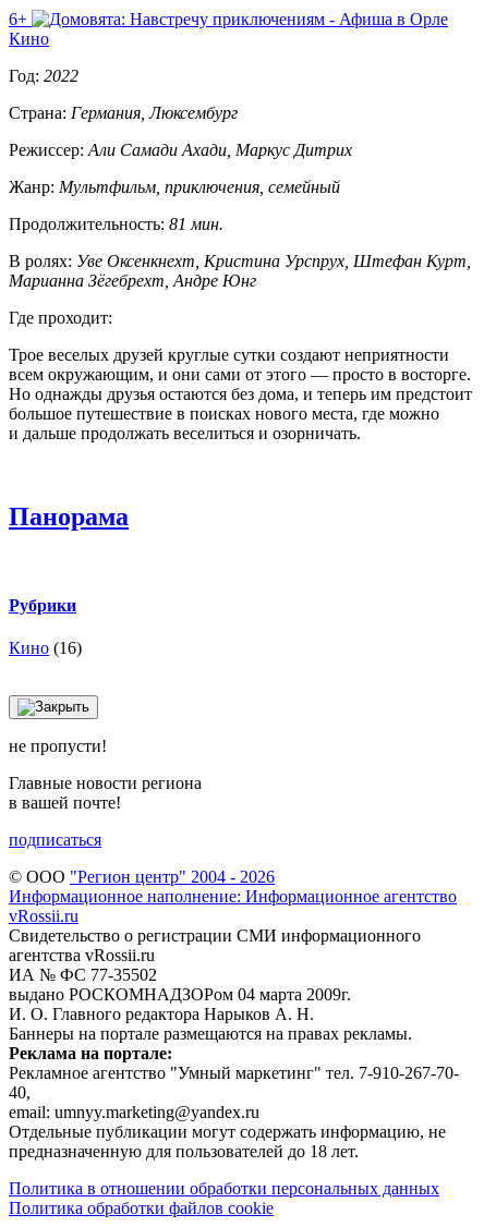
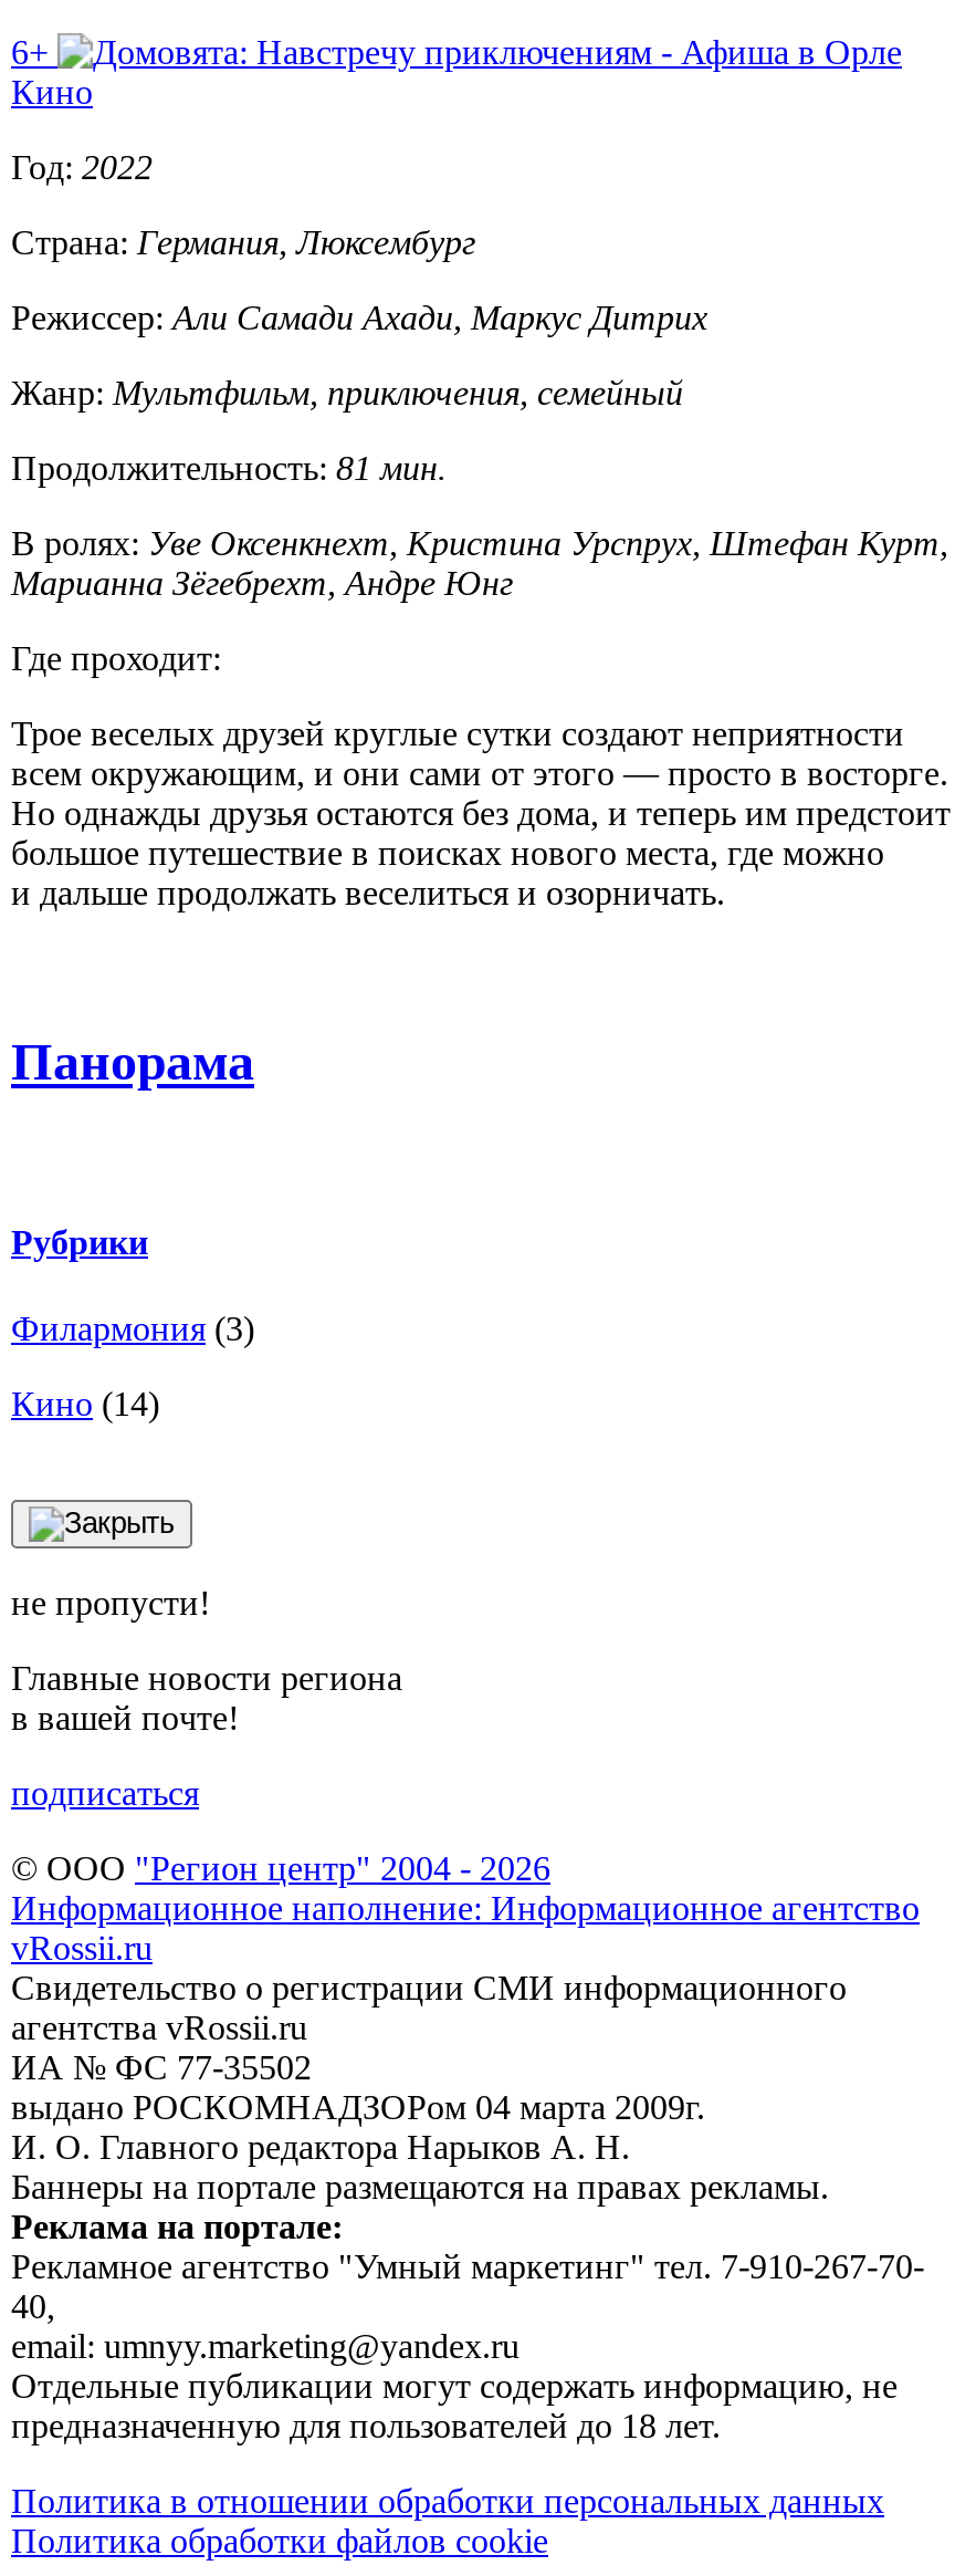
- Кино (16)
+ Филармония (3)
+ Кино (14)
